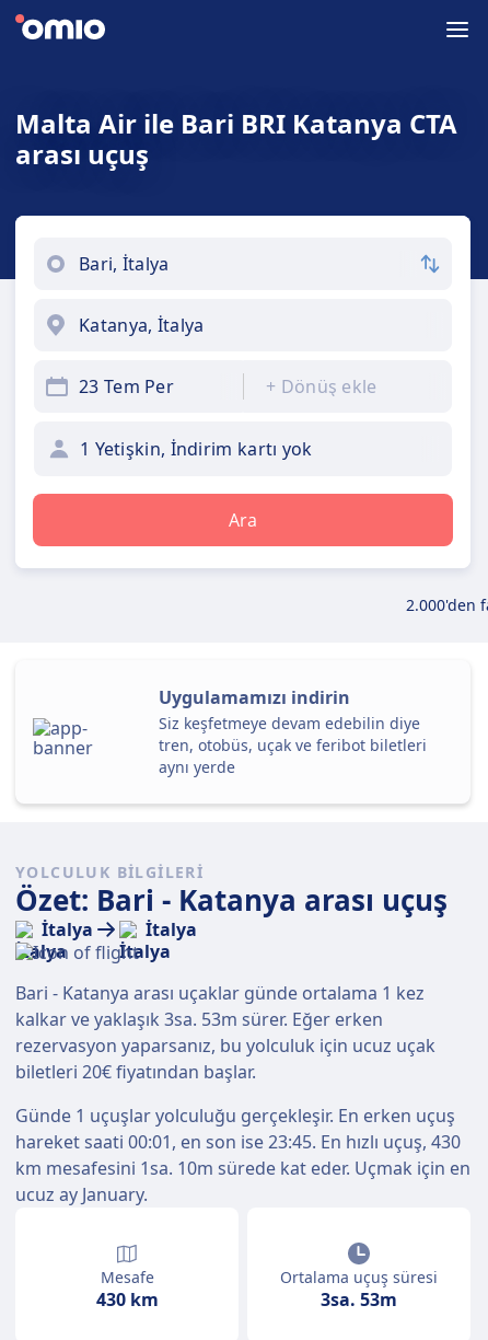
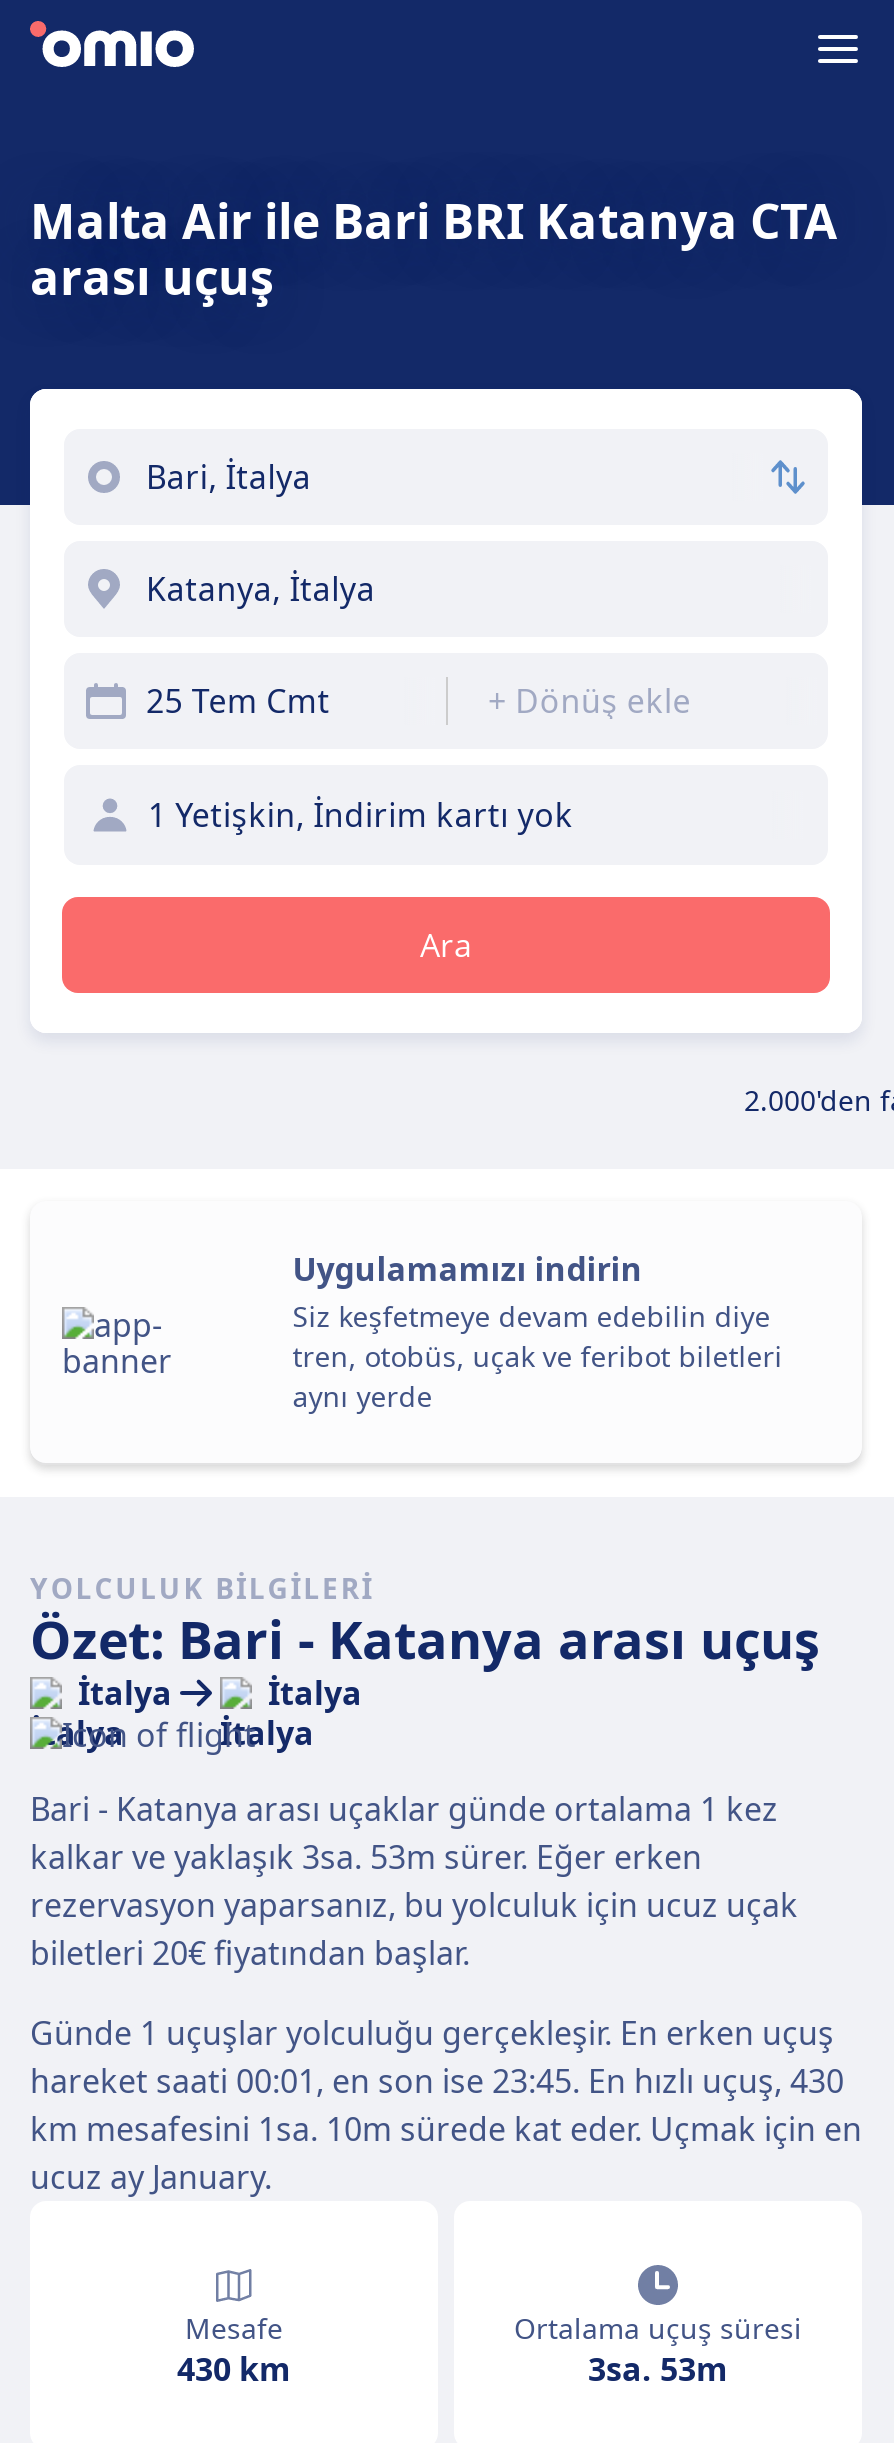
- 23 Tem Per
+ 25 Tem Cmt
